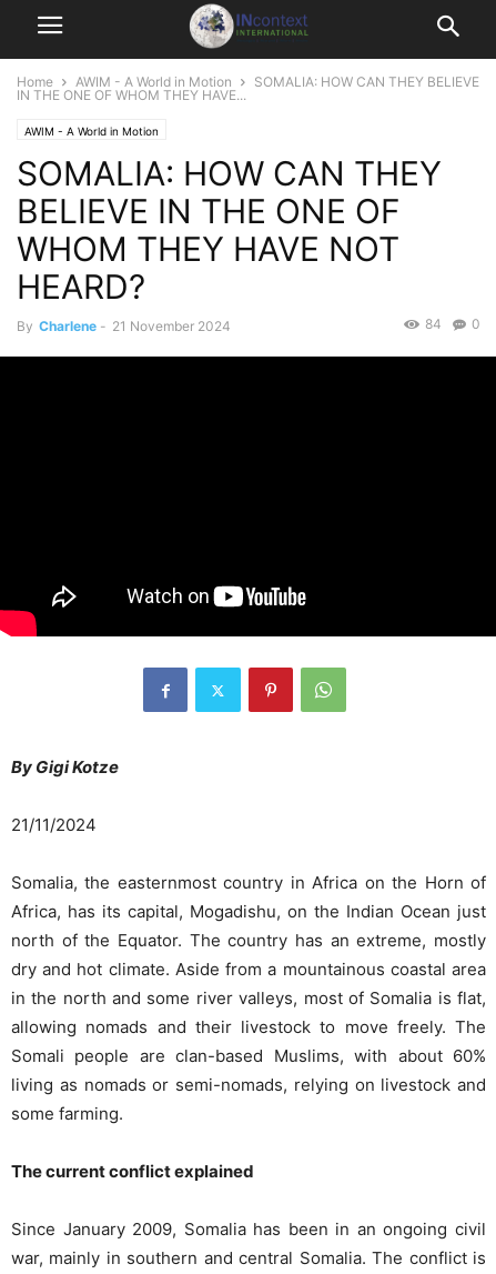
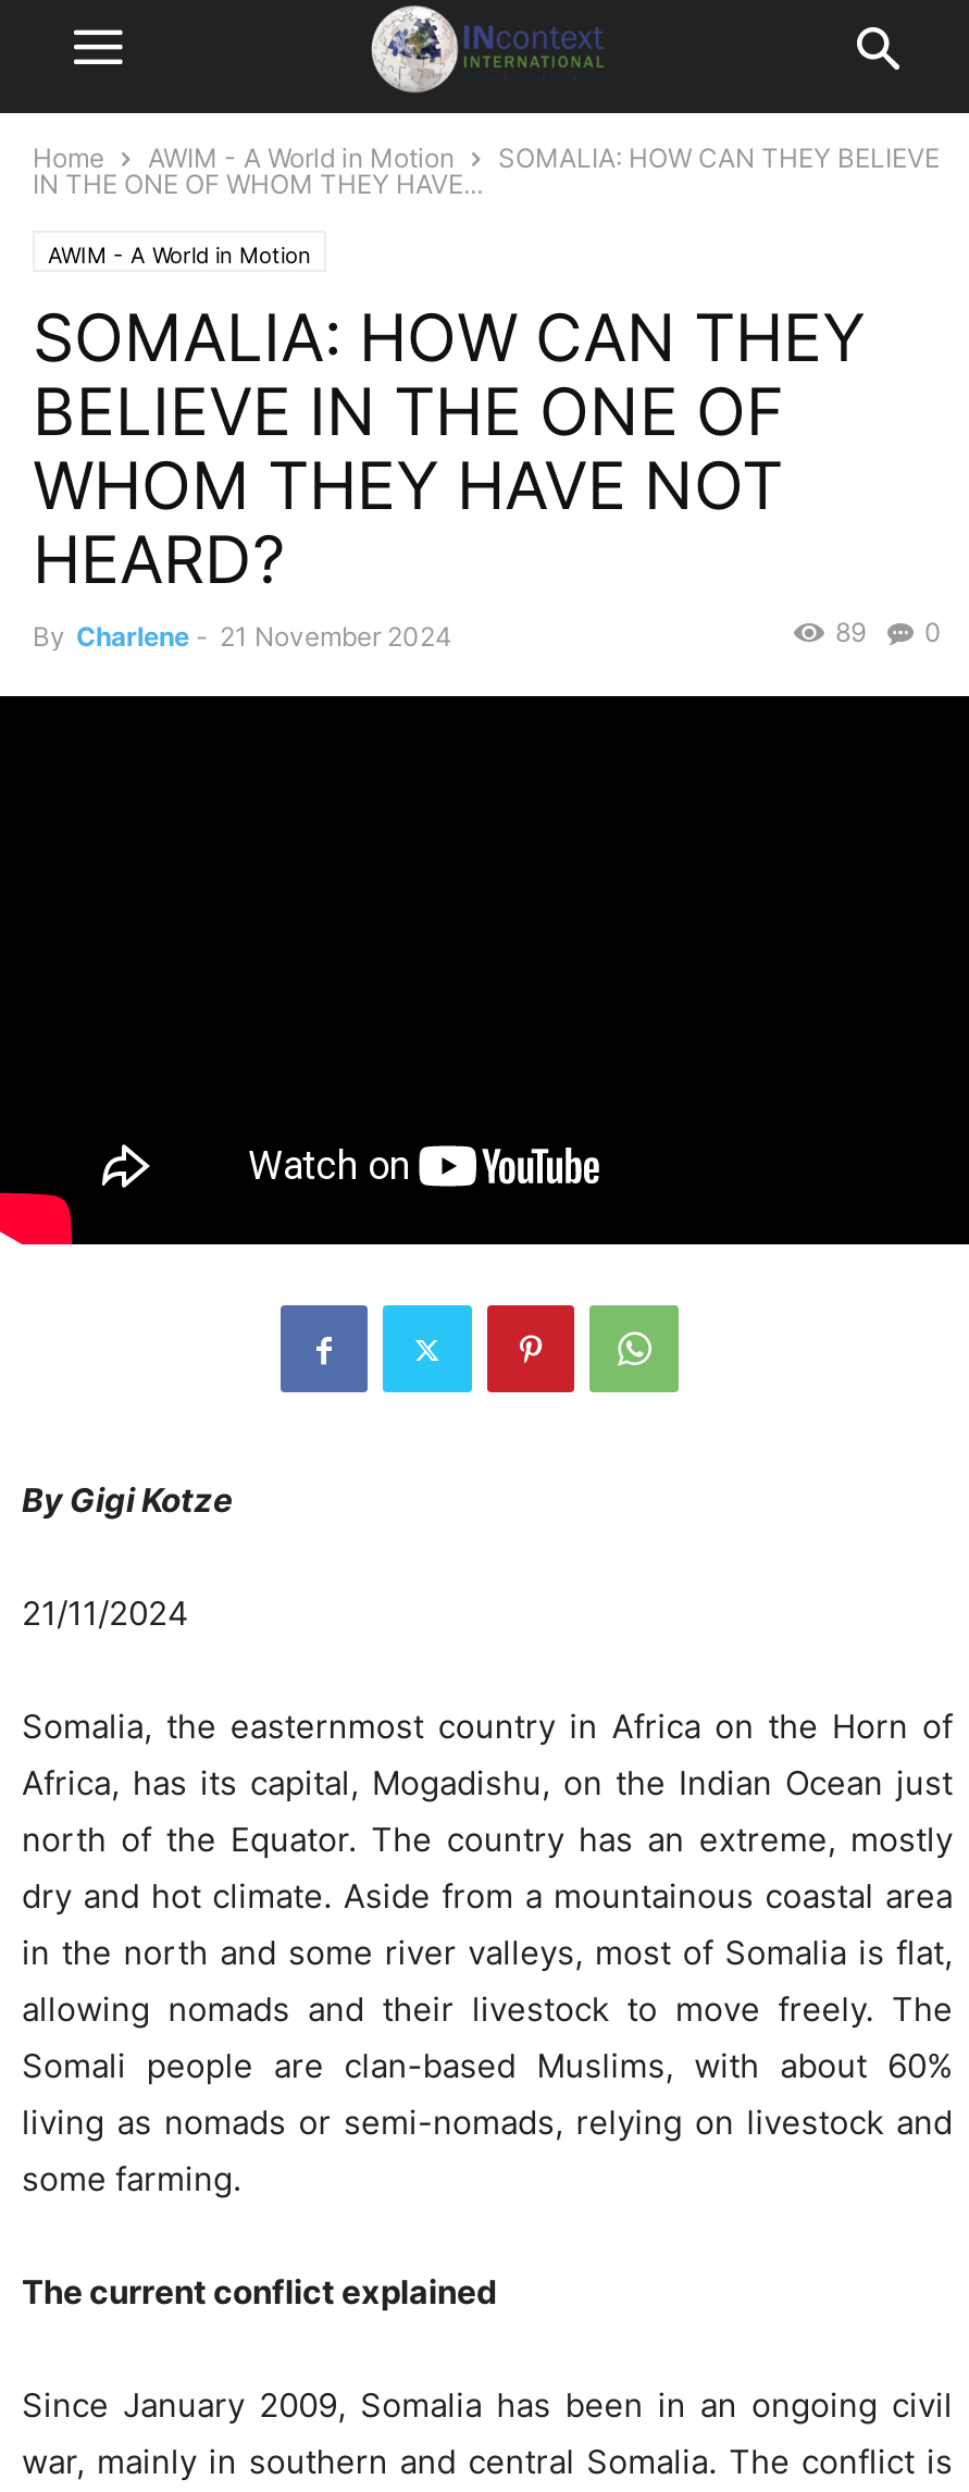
- 84 0
+ 89 0
